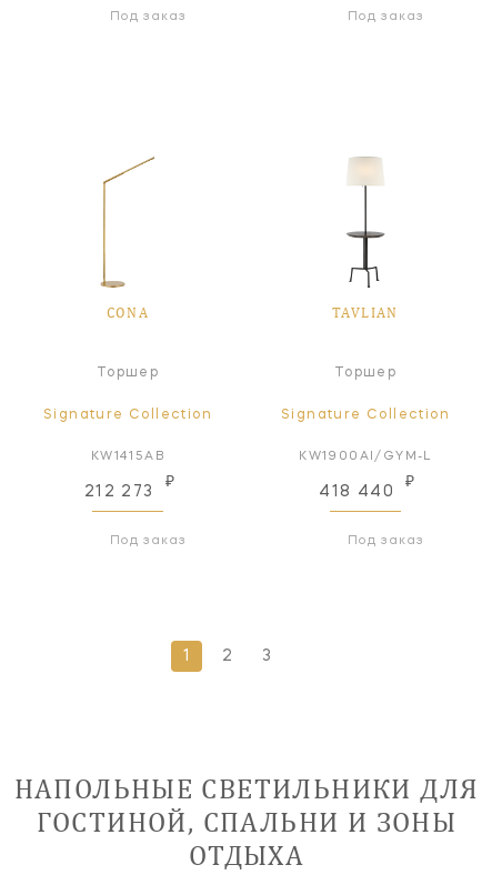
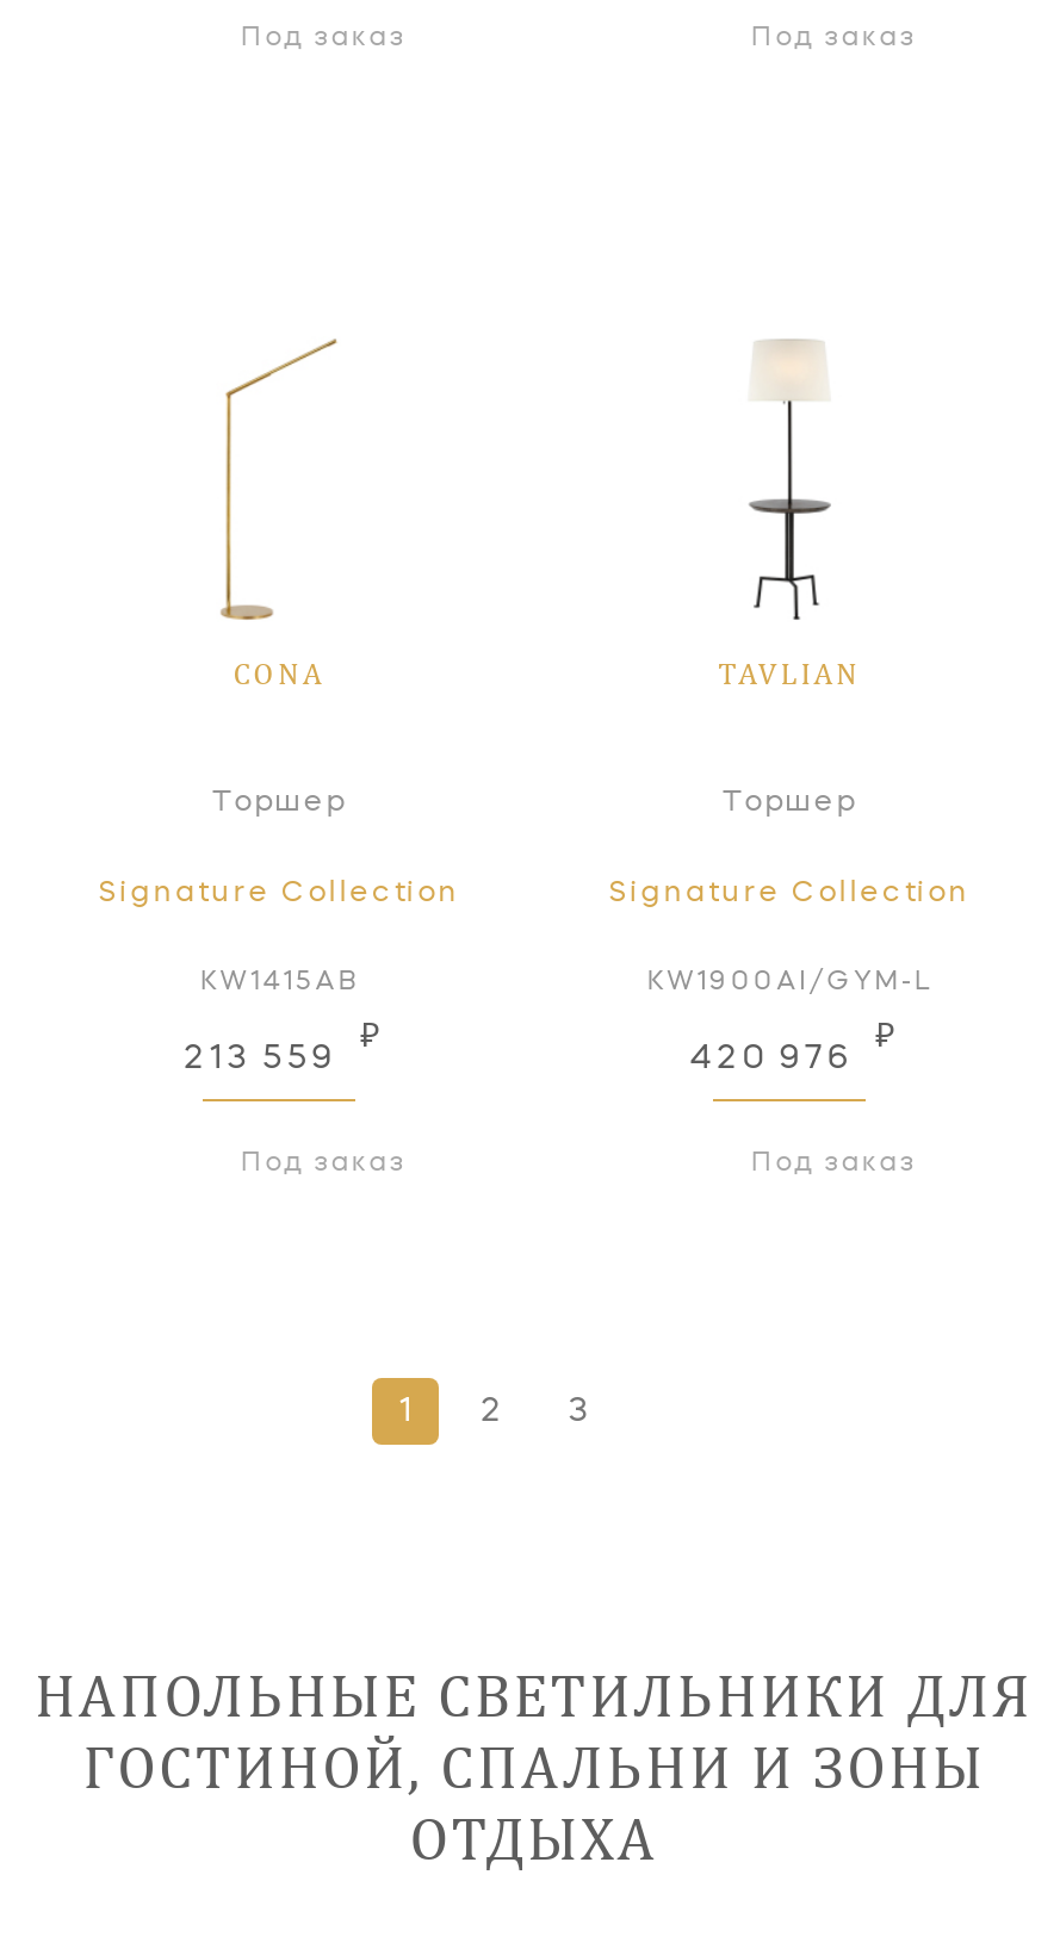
- 212 273
+ 213 559

- 418 440
+ 420 976
